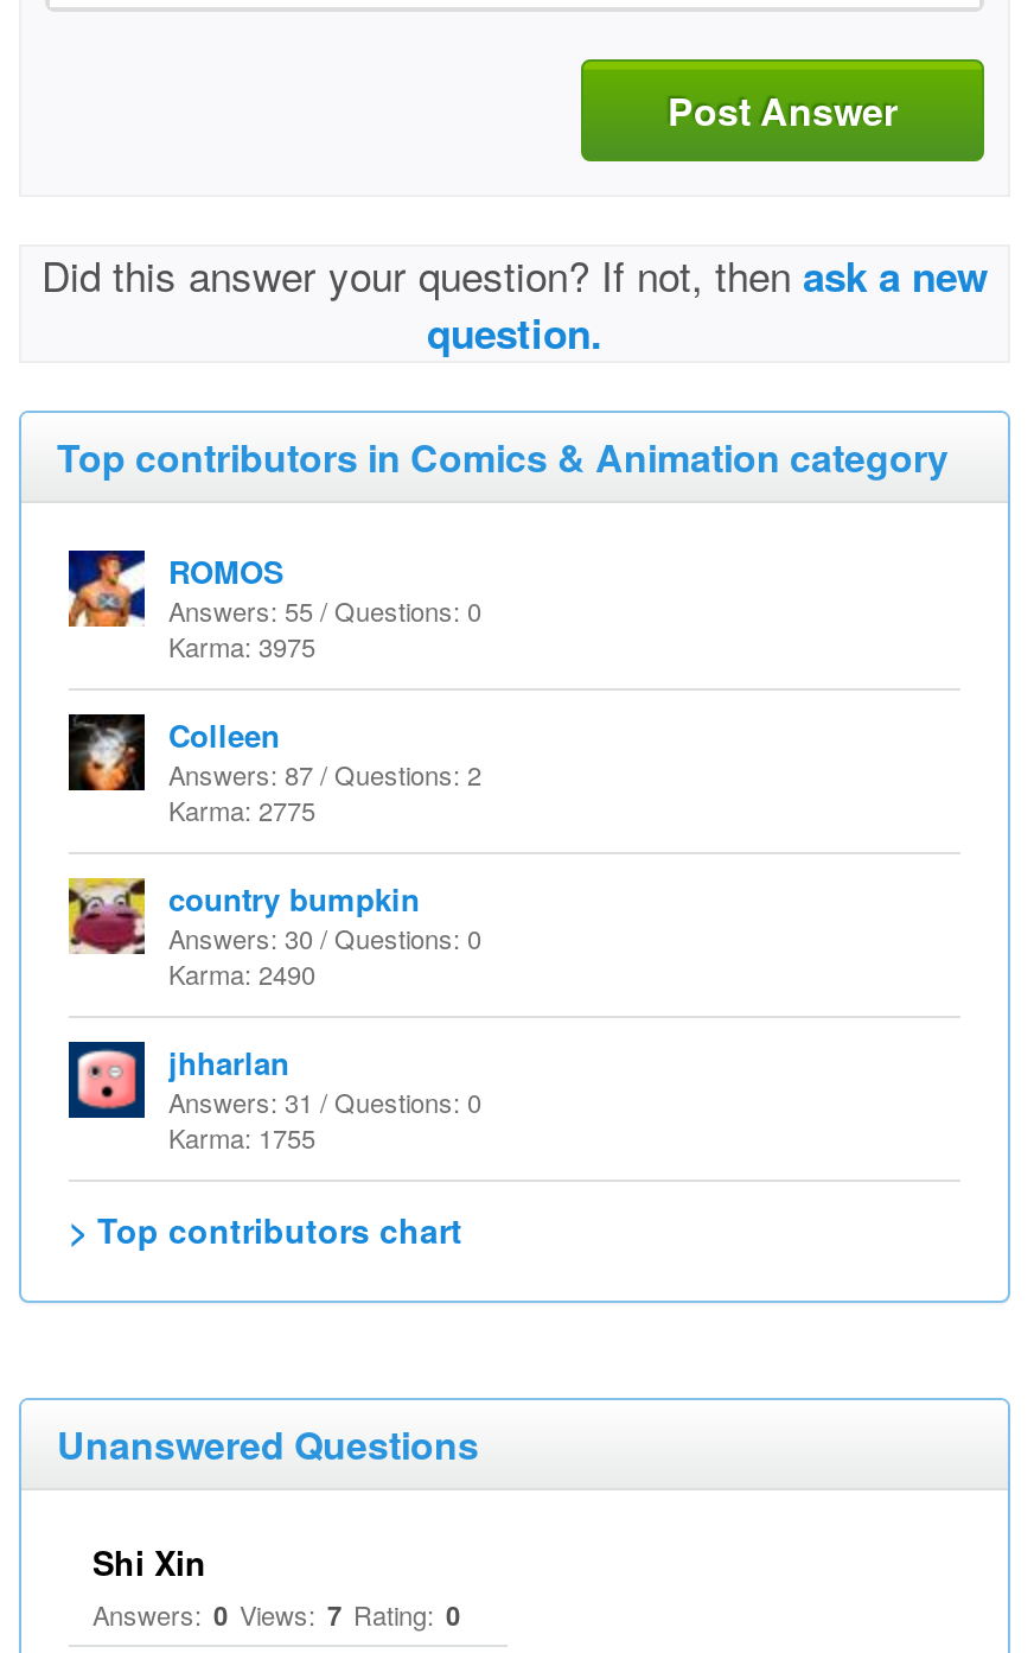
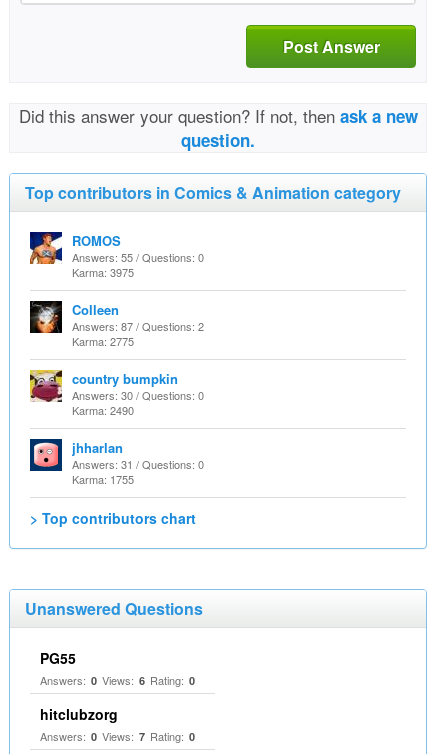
- Shi Xin
+ PG55
+ Answers: 0 Views: 6 Rating: 0
+ hitclubzorg
